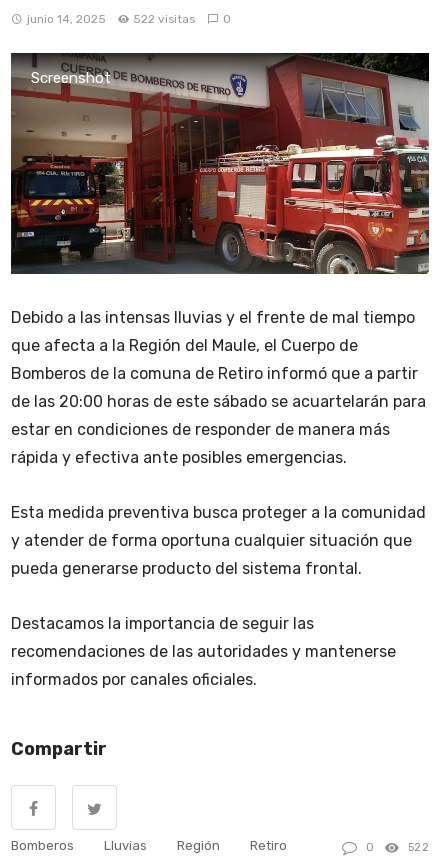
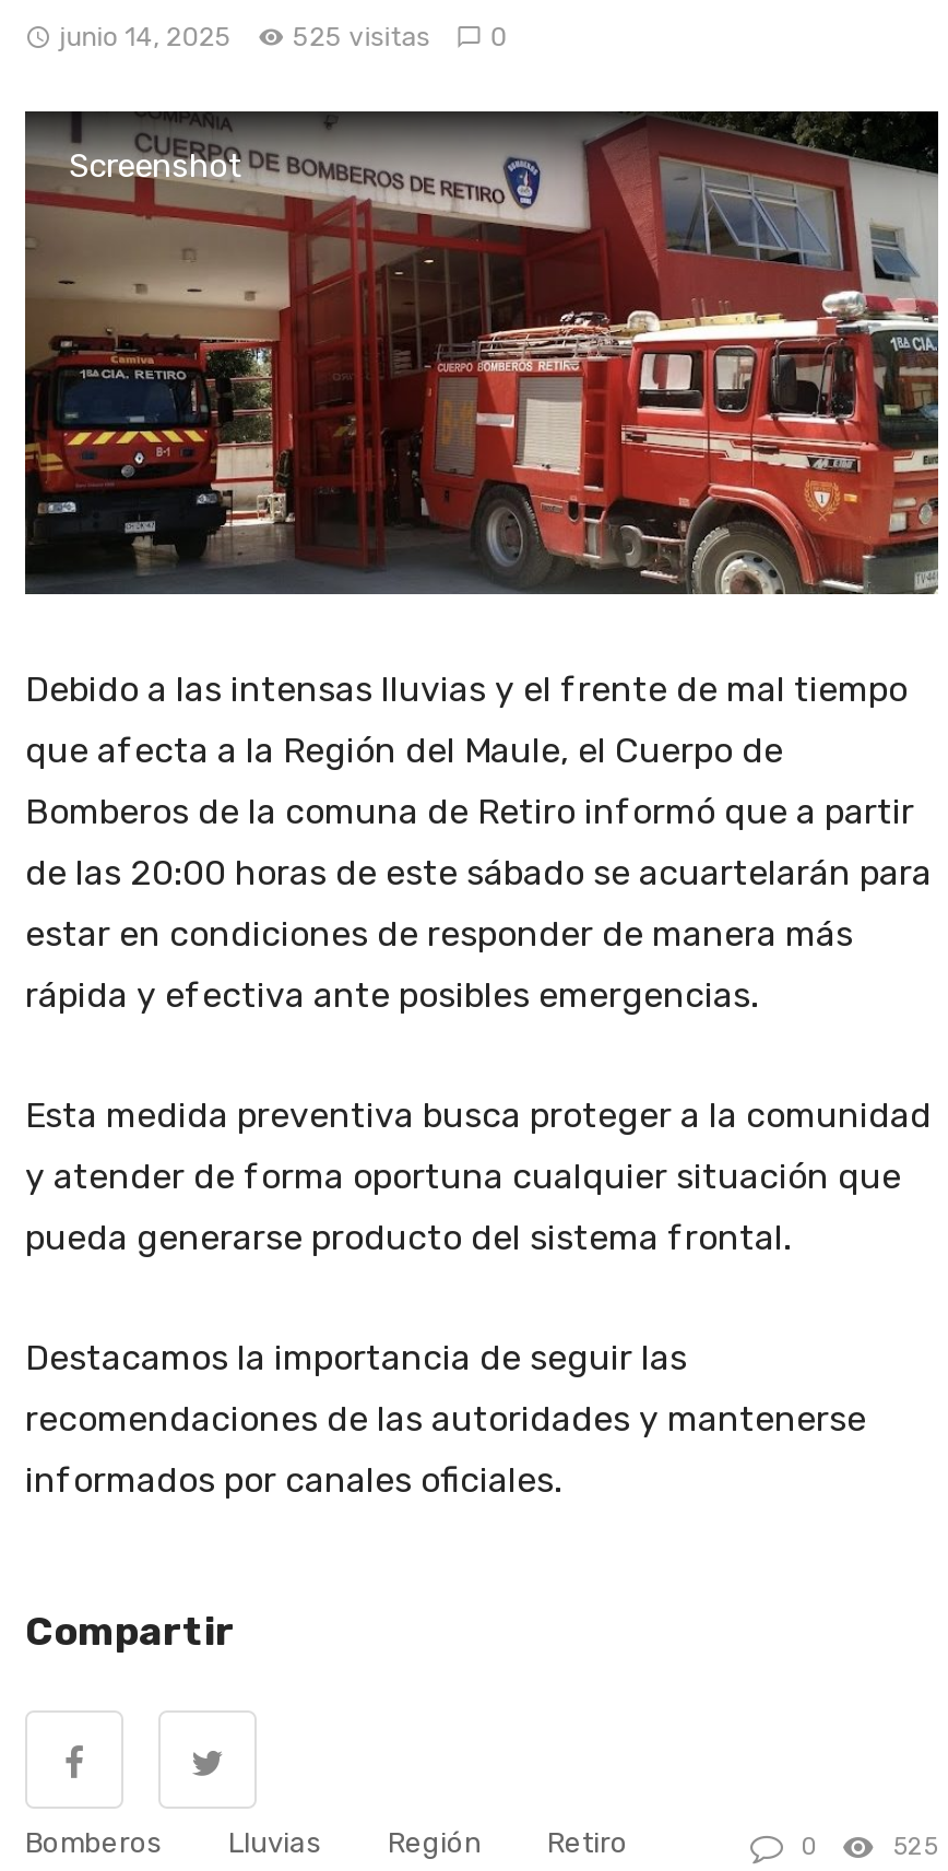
- junio 14, 2025 522 visitas 0
+ junio 14, 2025 525 visitas 0

- 522
+ 525
